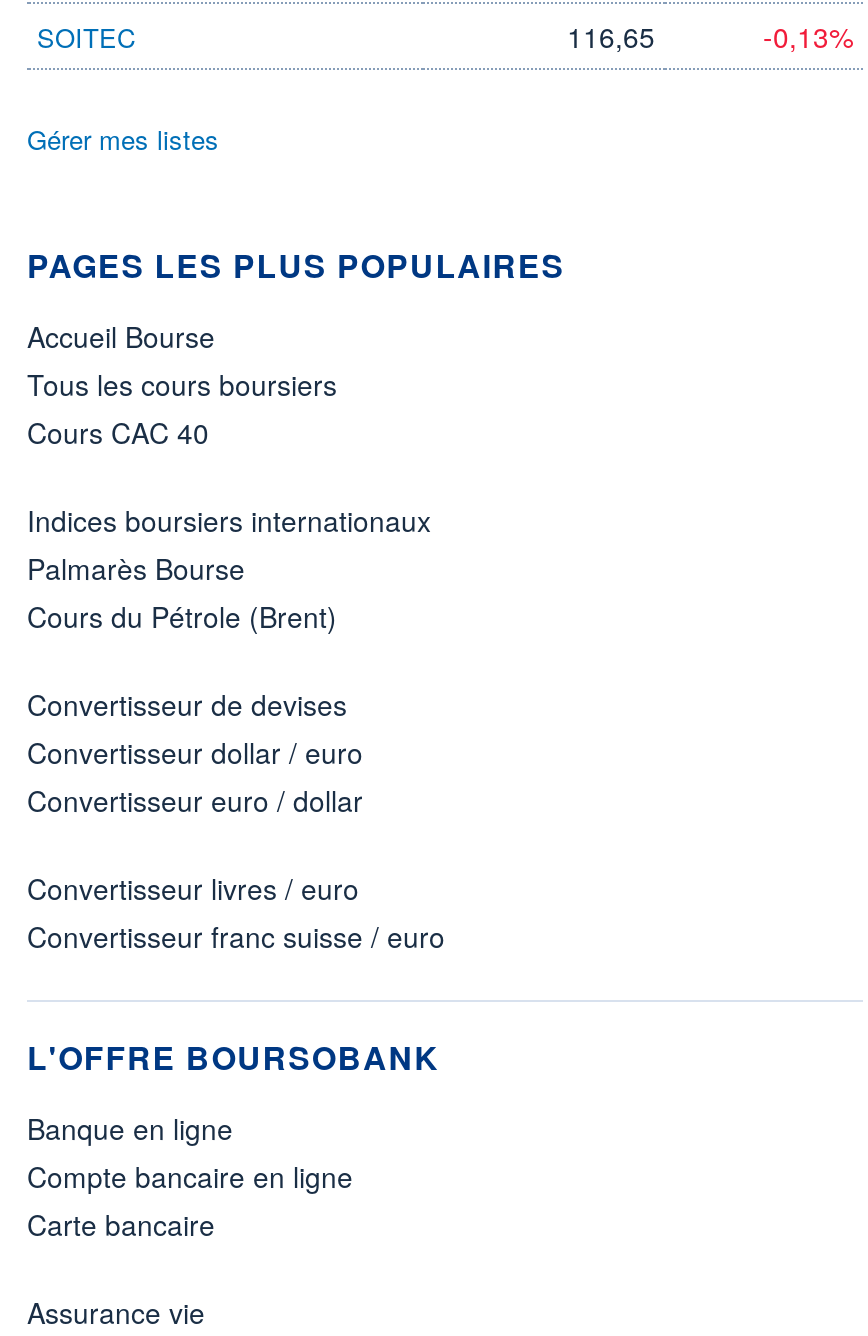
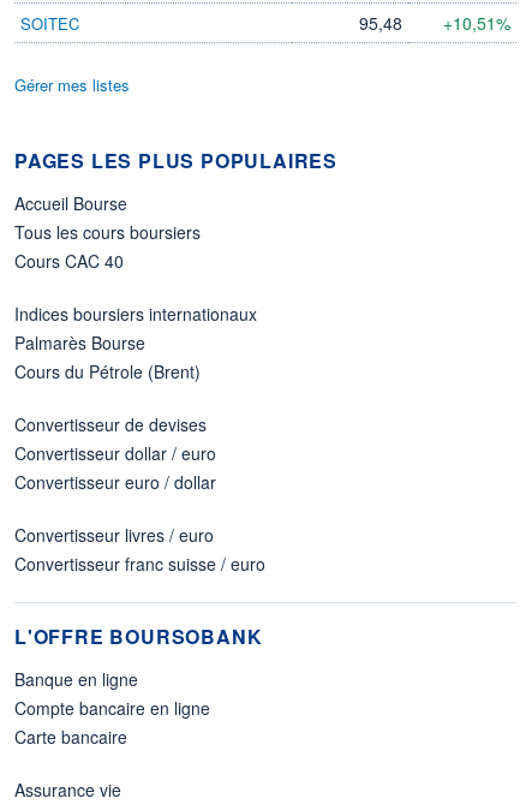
- 116,65
+ 95,48

- -0,13%
+ +10,51%
